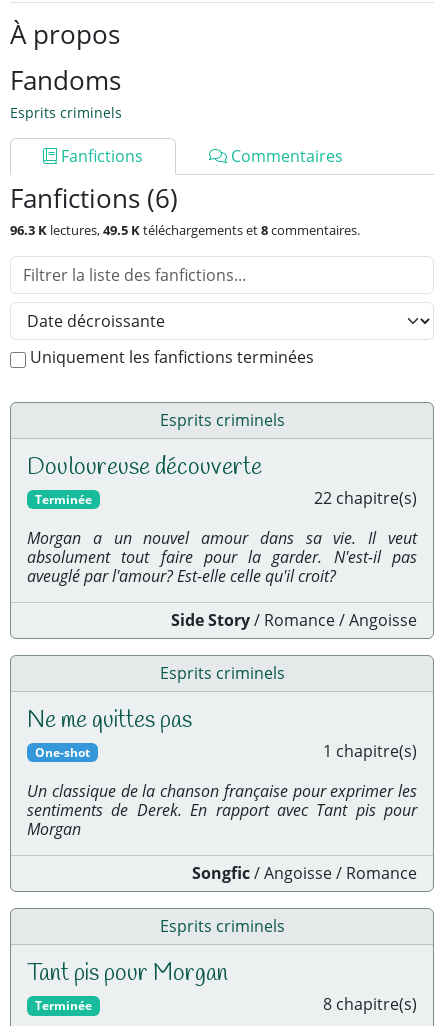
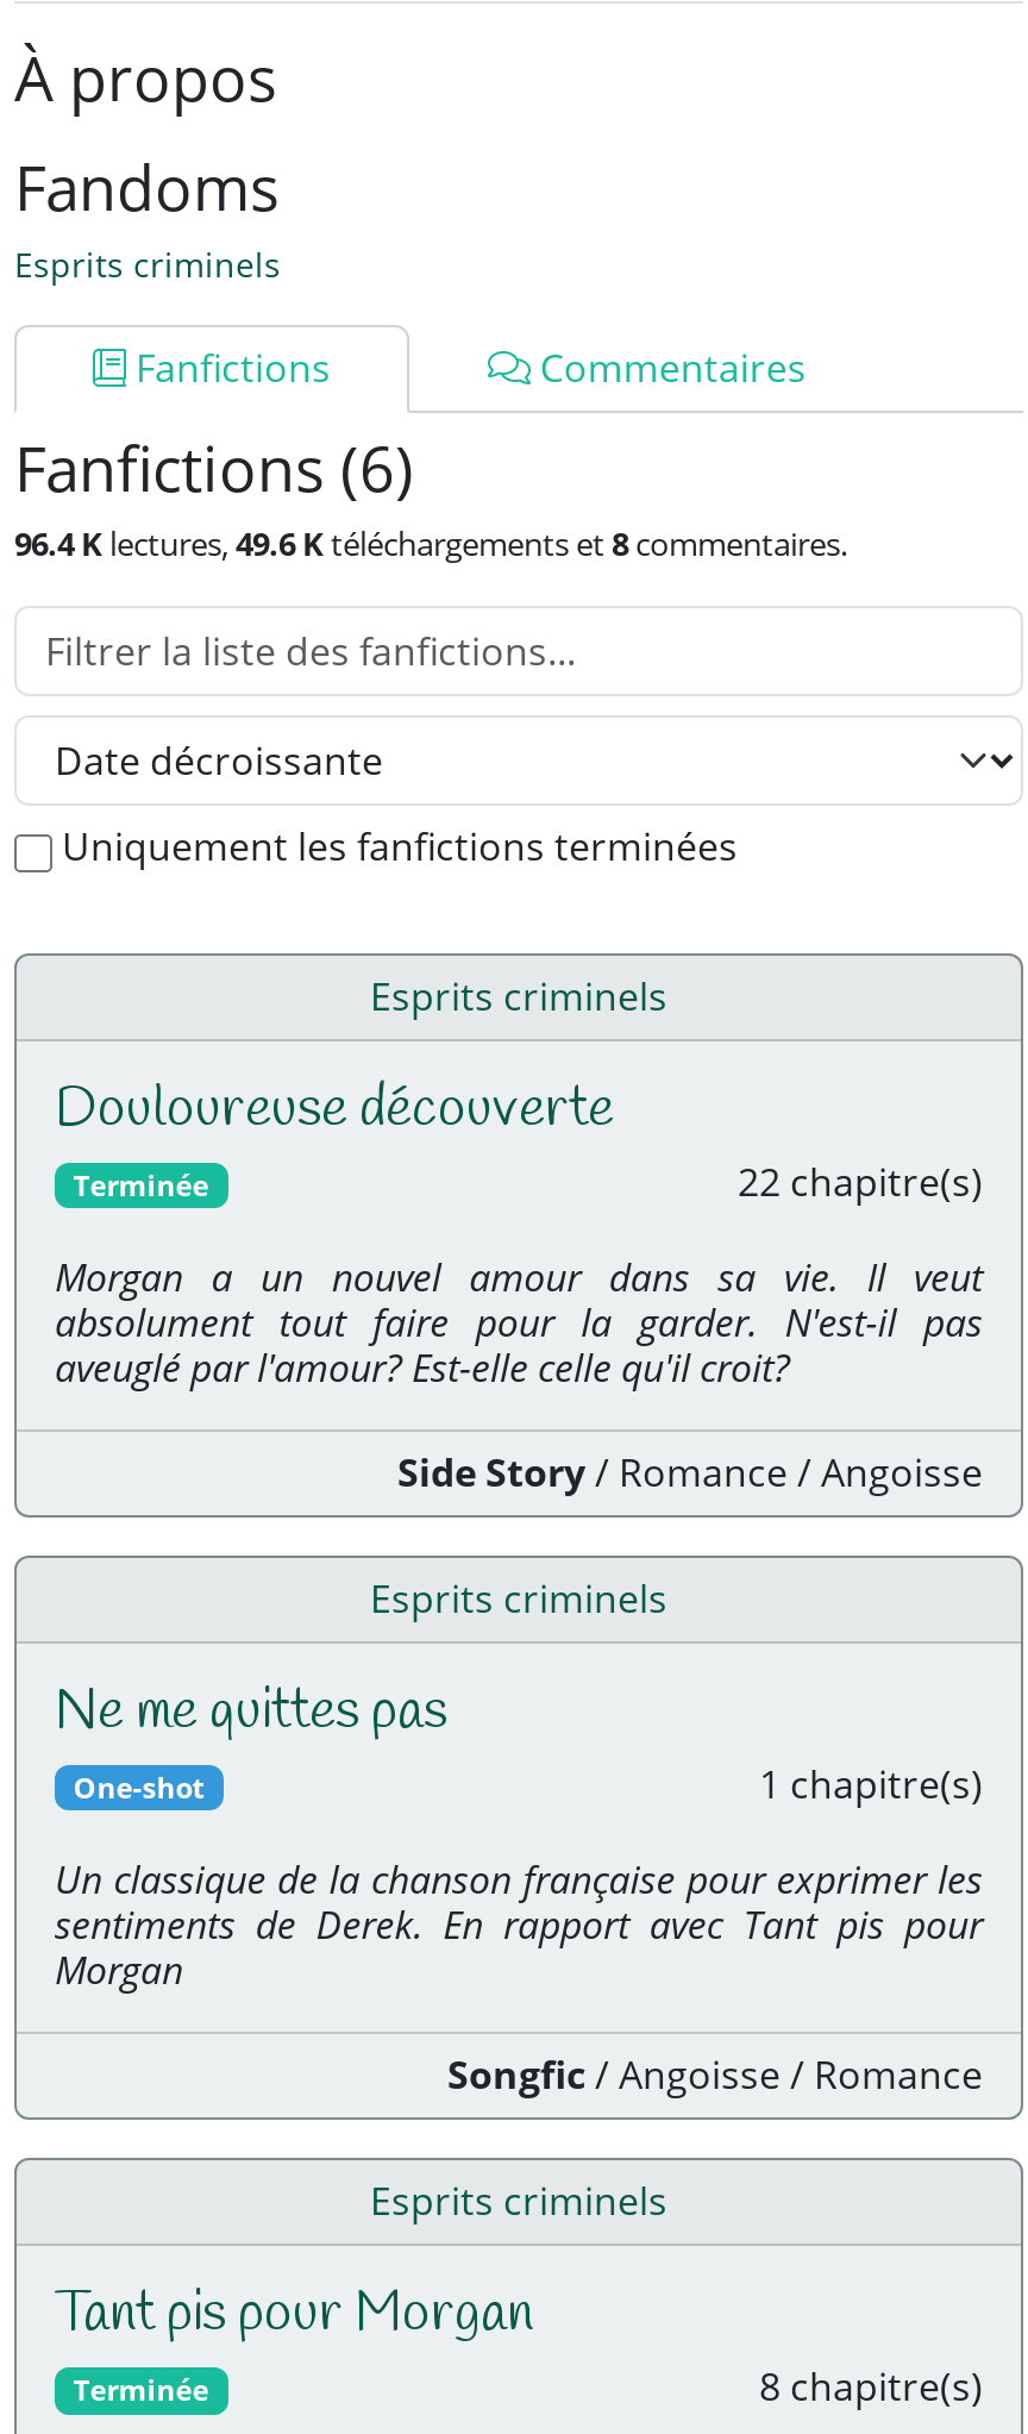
- 96.3 K lectures, 49.5 Ktéléchargements et 8commentaires.
+ 96.4 K lectures, 49.6 Ktéléchargements et 8commentaires.
